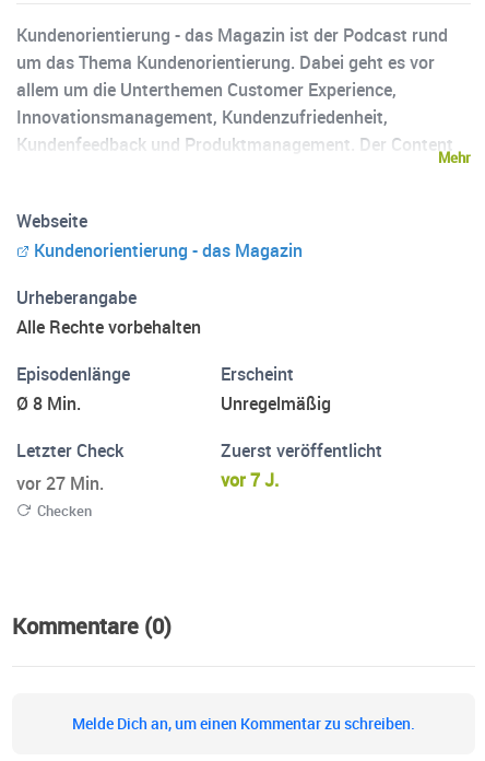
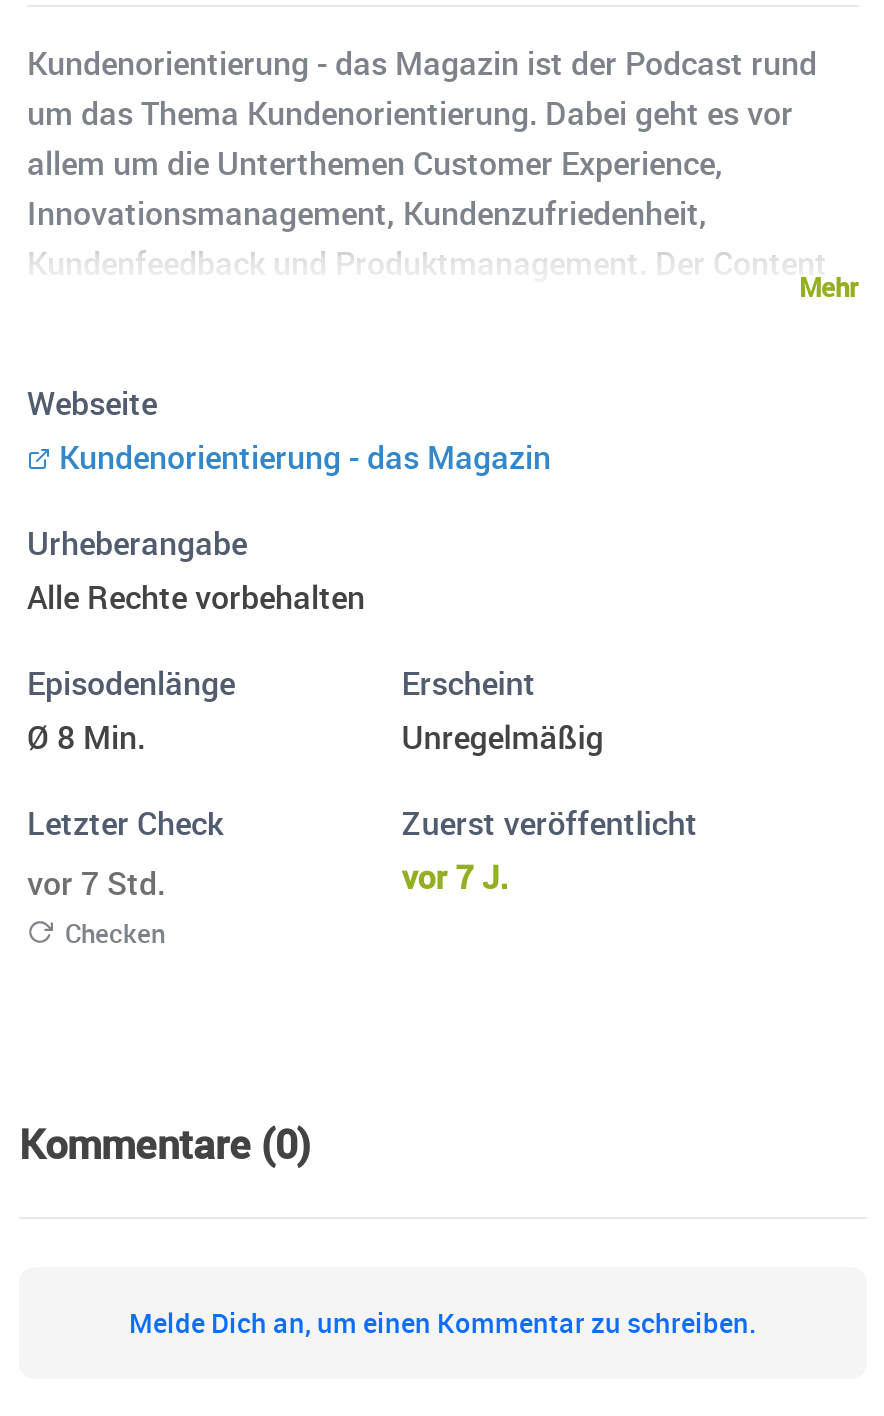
- vor 27 Min.
+ vor 7 Std.
